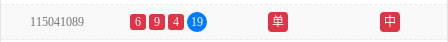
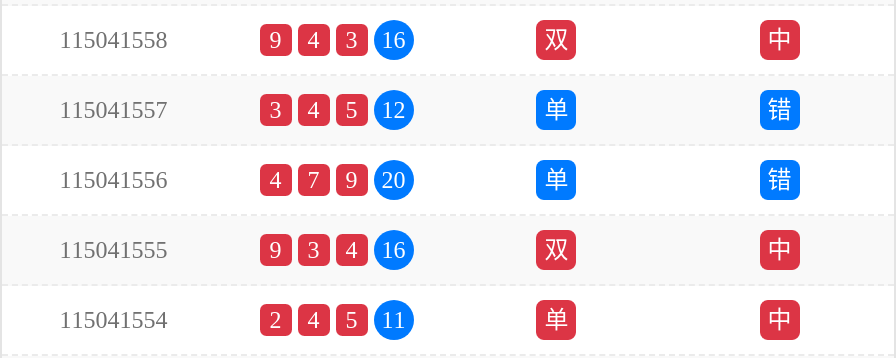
- 115041089
- 6
+ 115041558

- 19
+ 3
+ 16
+ 双
+ 中
+ 115041557
+ 3
+ 4
+ 5
+ 12
+ 单
+ 错
+ 115041556
+ 4
+ 7
+ 9
+ 20
+ 单
+ 错
+ 115041555
+ 9
+ 3
+ 4
+ 16
+ 双
+ 中
+ 115041554
+ 2
+ 4
+ 5
+ 11
